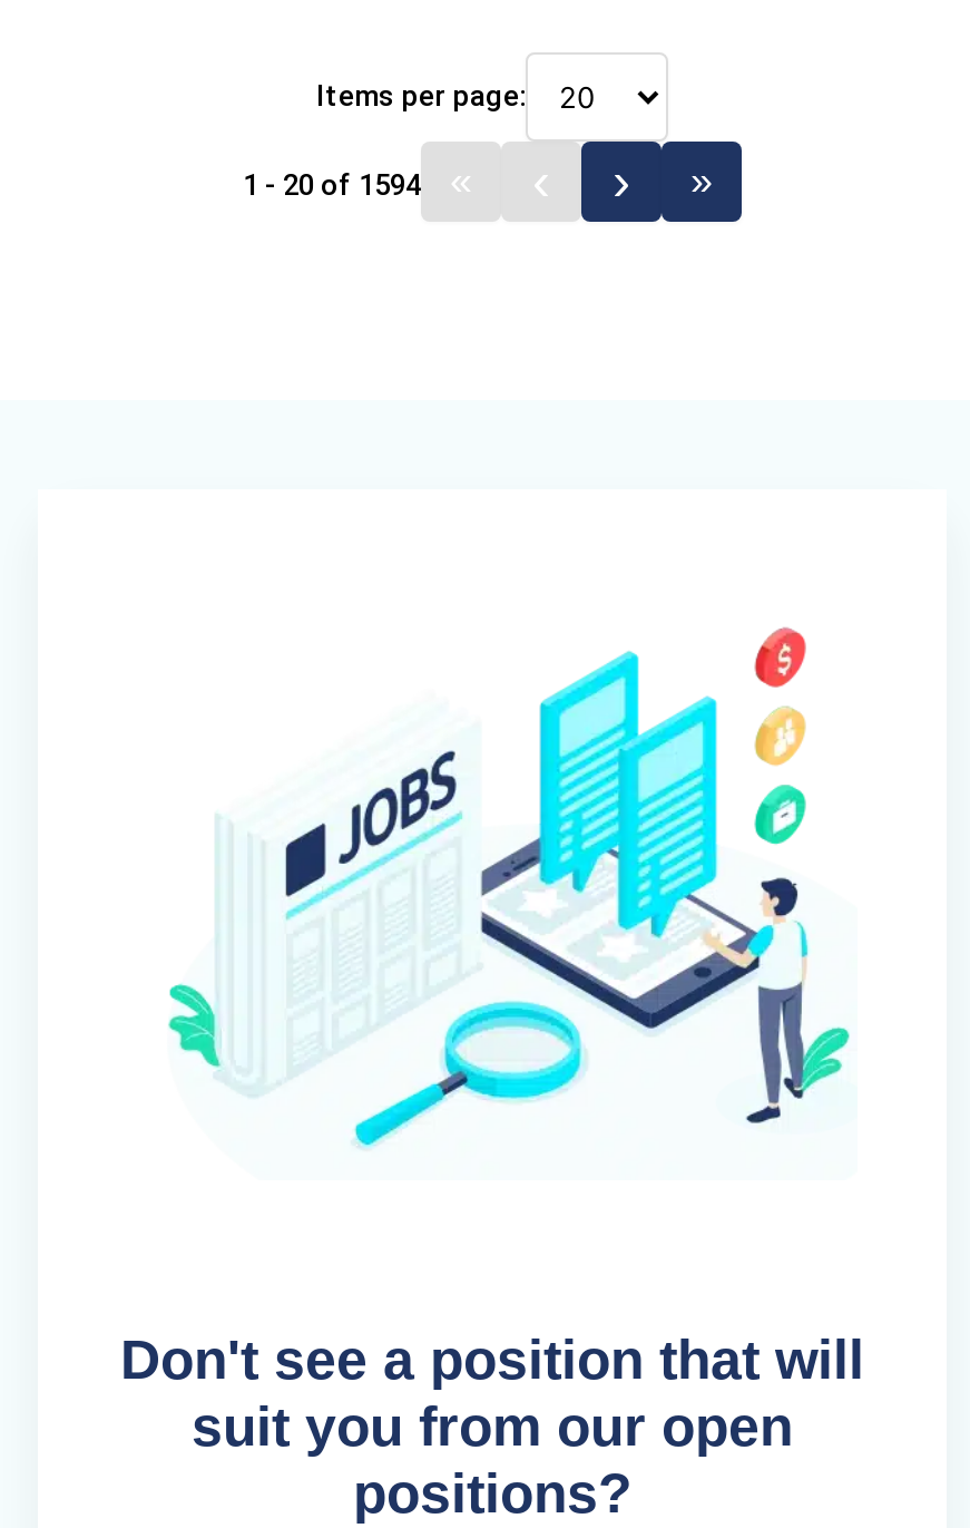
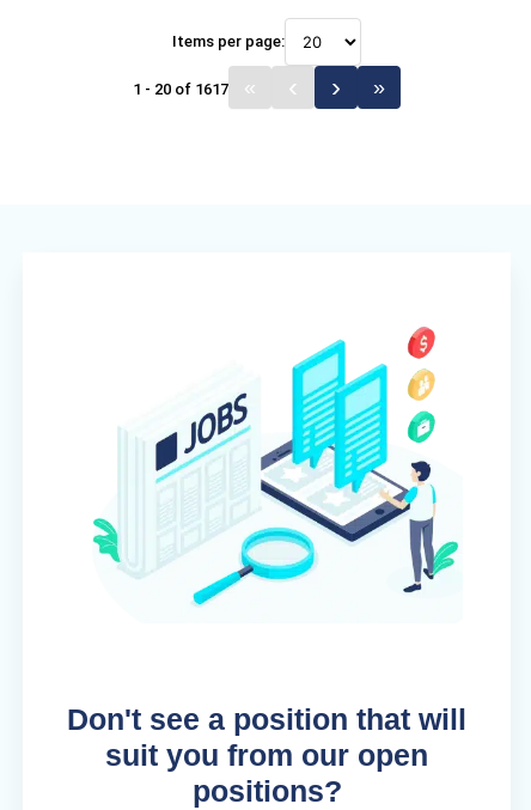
- 1 - 20 of 1594
+ 1 - 20 of 1617
